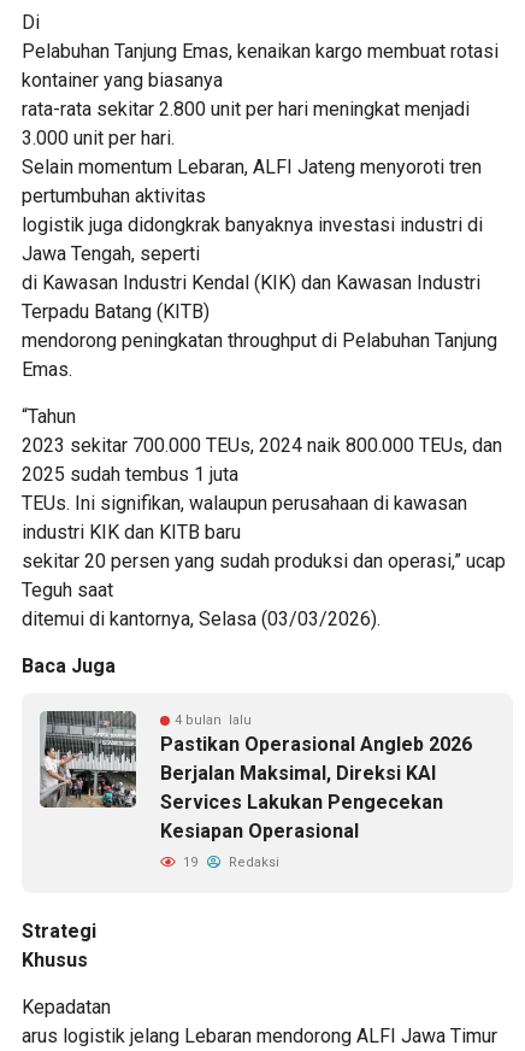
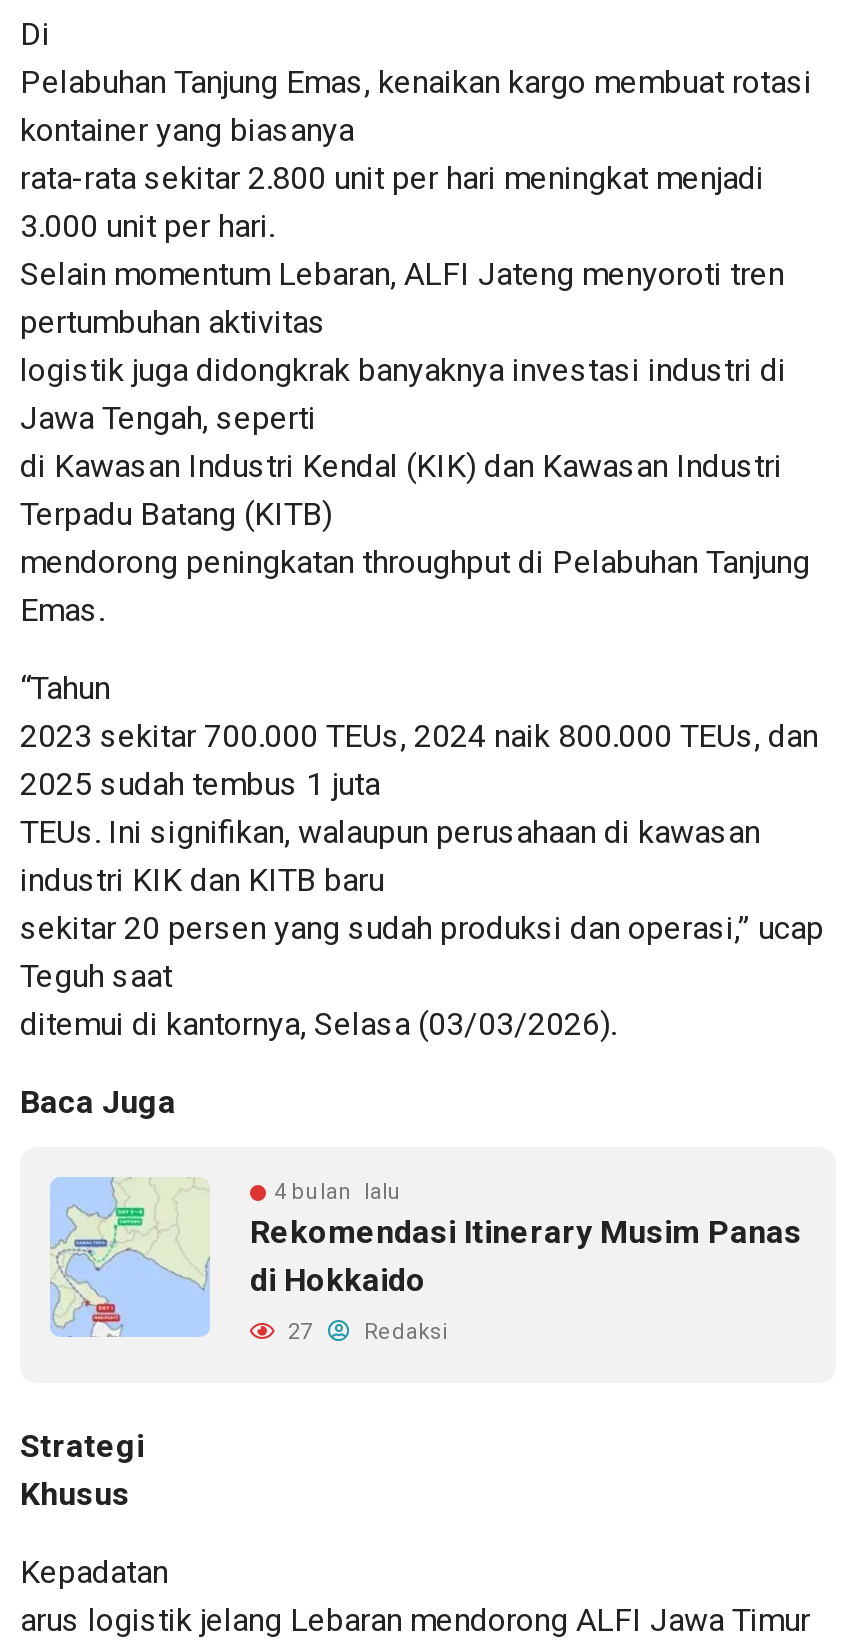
- [image]
- Pastikan Operasional Angleb 2026
- Berjalan Maksimal, Direksi KAI
- Services Lakukan Pengecekan
- Kesiapan Operasional
+ [image]
+ Rekomendasi Itinerary Musim Panas
+ di Hokkaido

- 19 Redaksi
+ 27 Redaksi
